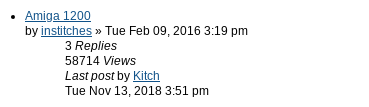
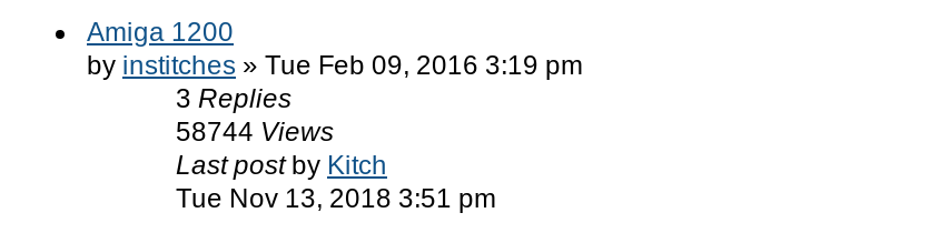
- 58714 Views
+ 58744 Views
